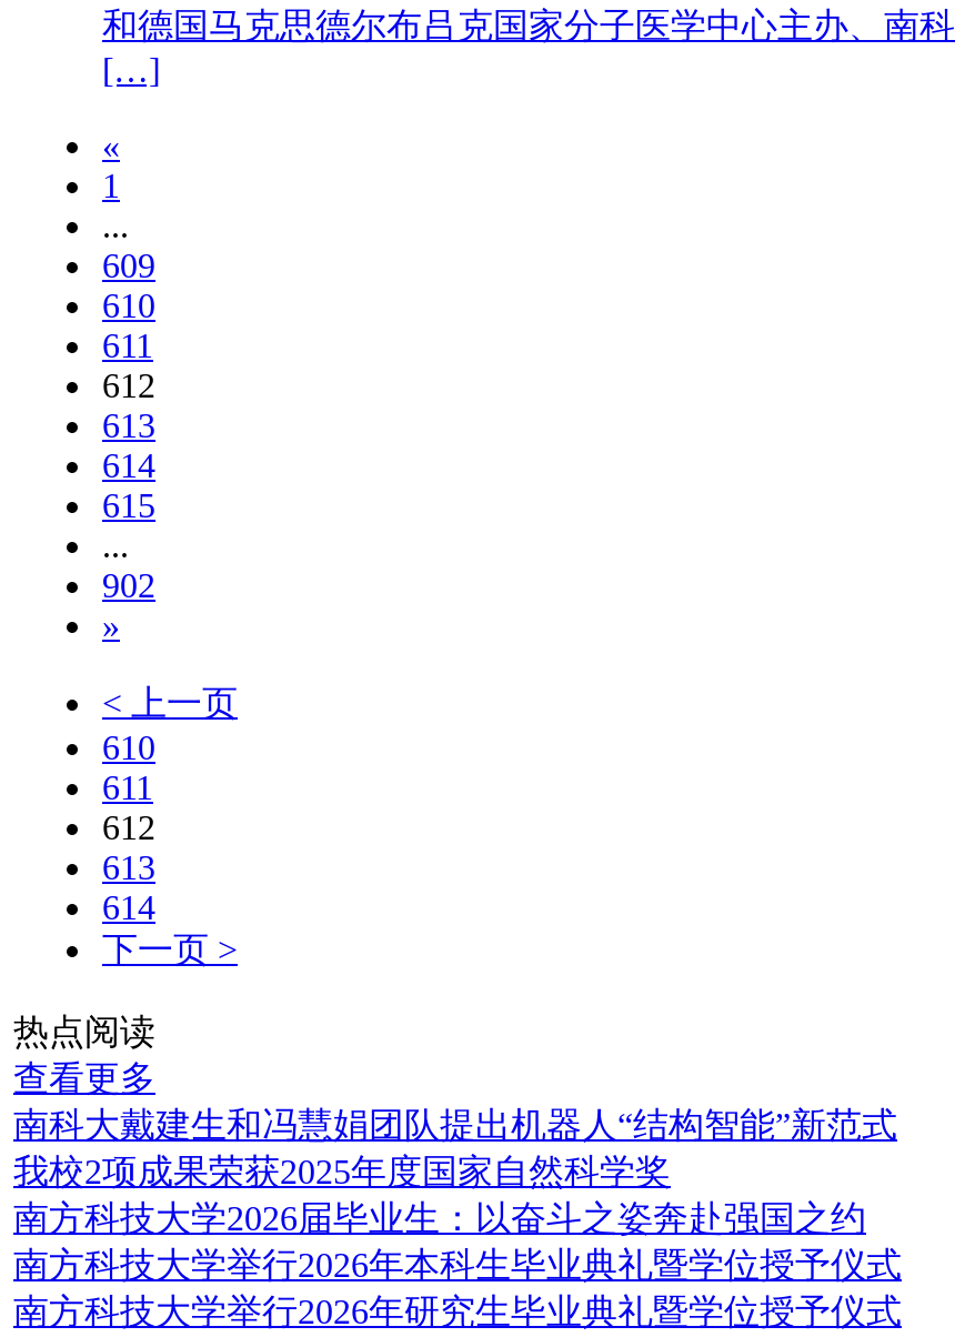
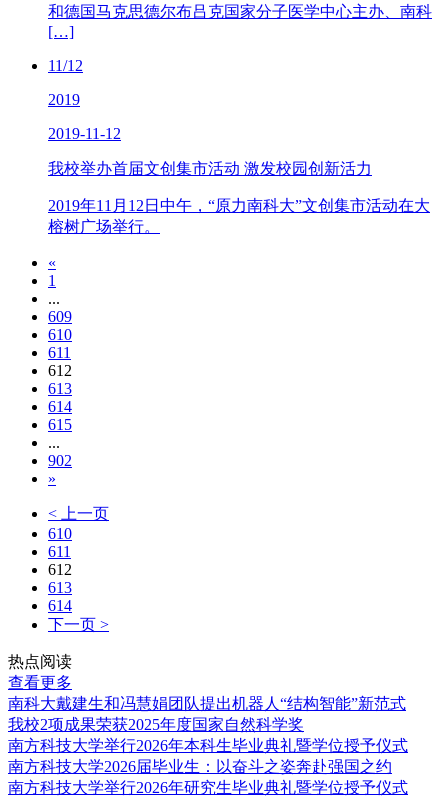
+ 11/12
+ 2019
+ 2019-11-12
+ 我校举办首届文创集市活动 激发校园创新活力
+ 2019年11月12日中午，“原力南科大”文创集市活动在大
+ 榕树广场举行。

moved down: 南方科技大学2026届毕业生：以奋斗之姿奔赴强国之约
